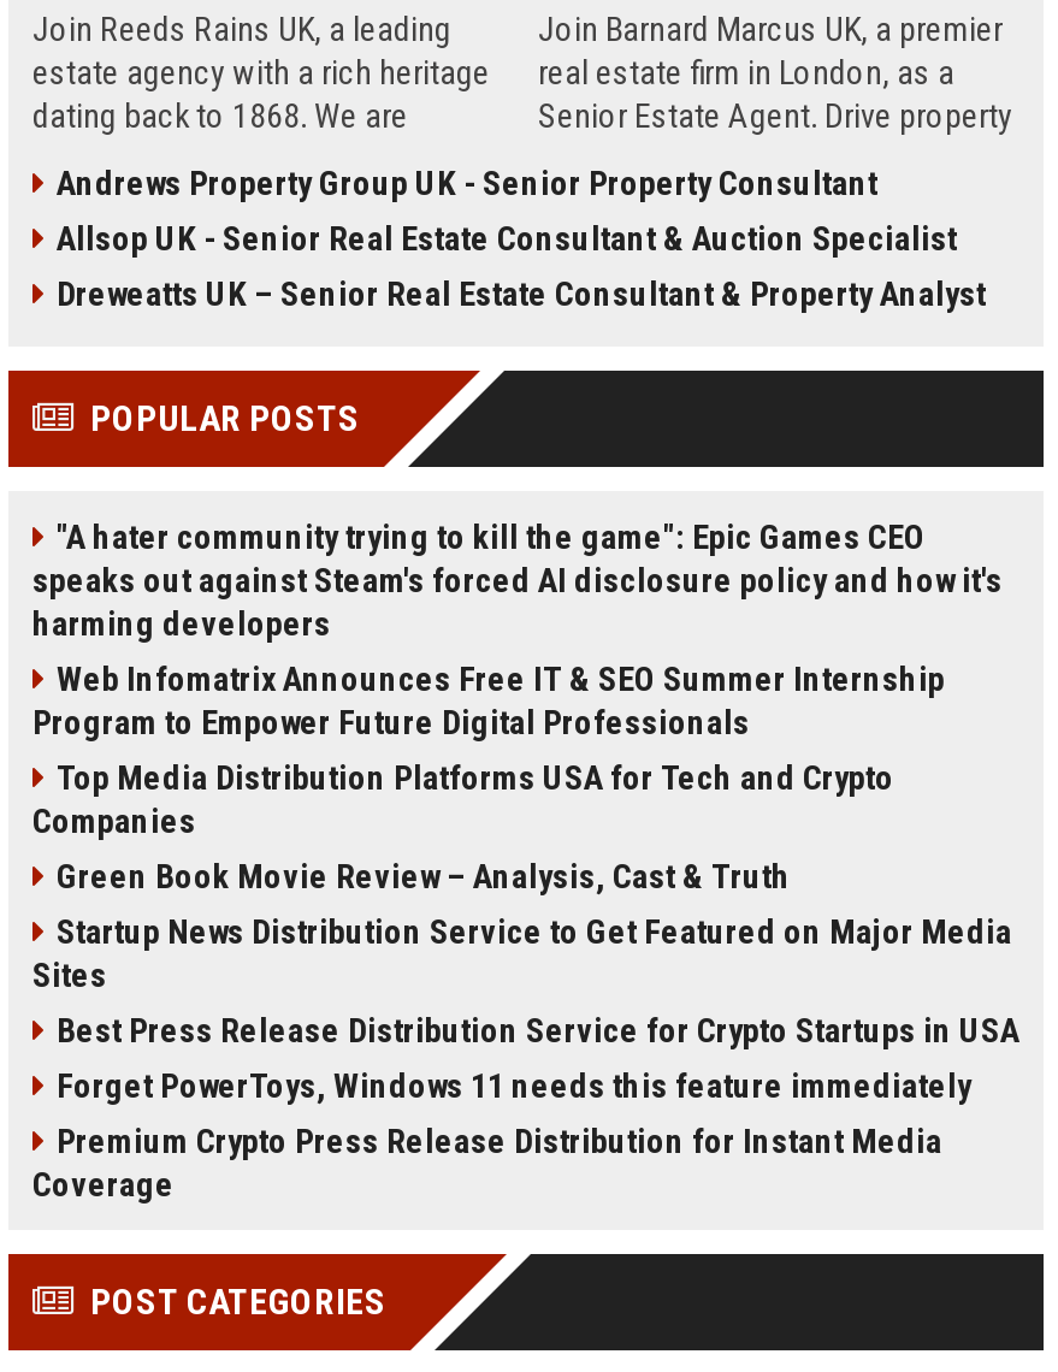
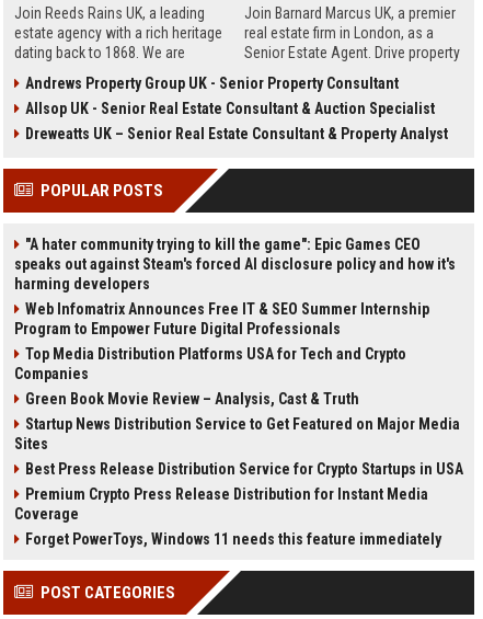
moved down: Forget PowerToys, Windows 11 needs this feature immediately

moved up: Premium Crypto Press Release Distribution for Instant Media | Coverage
